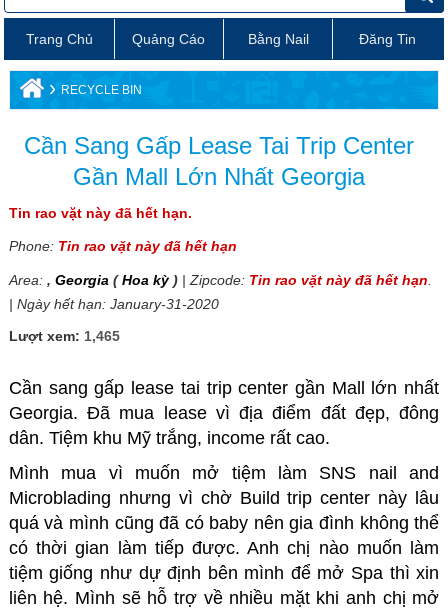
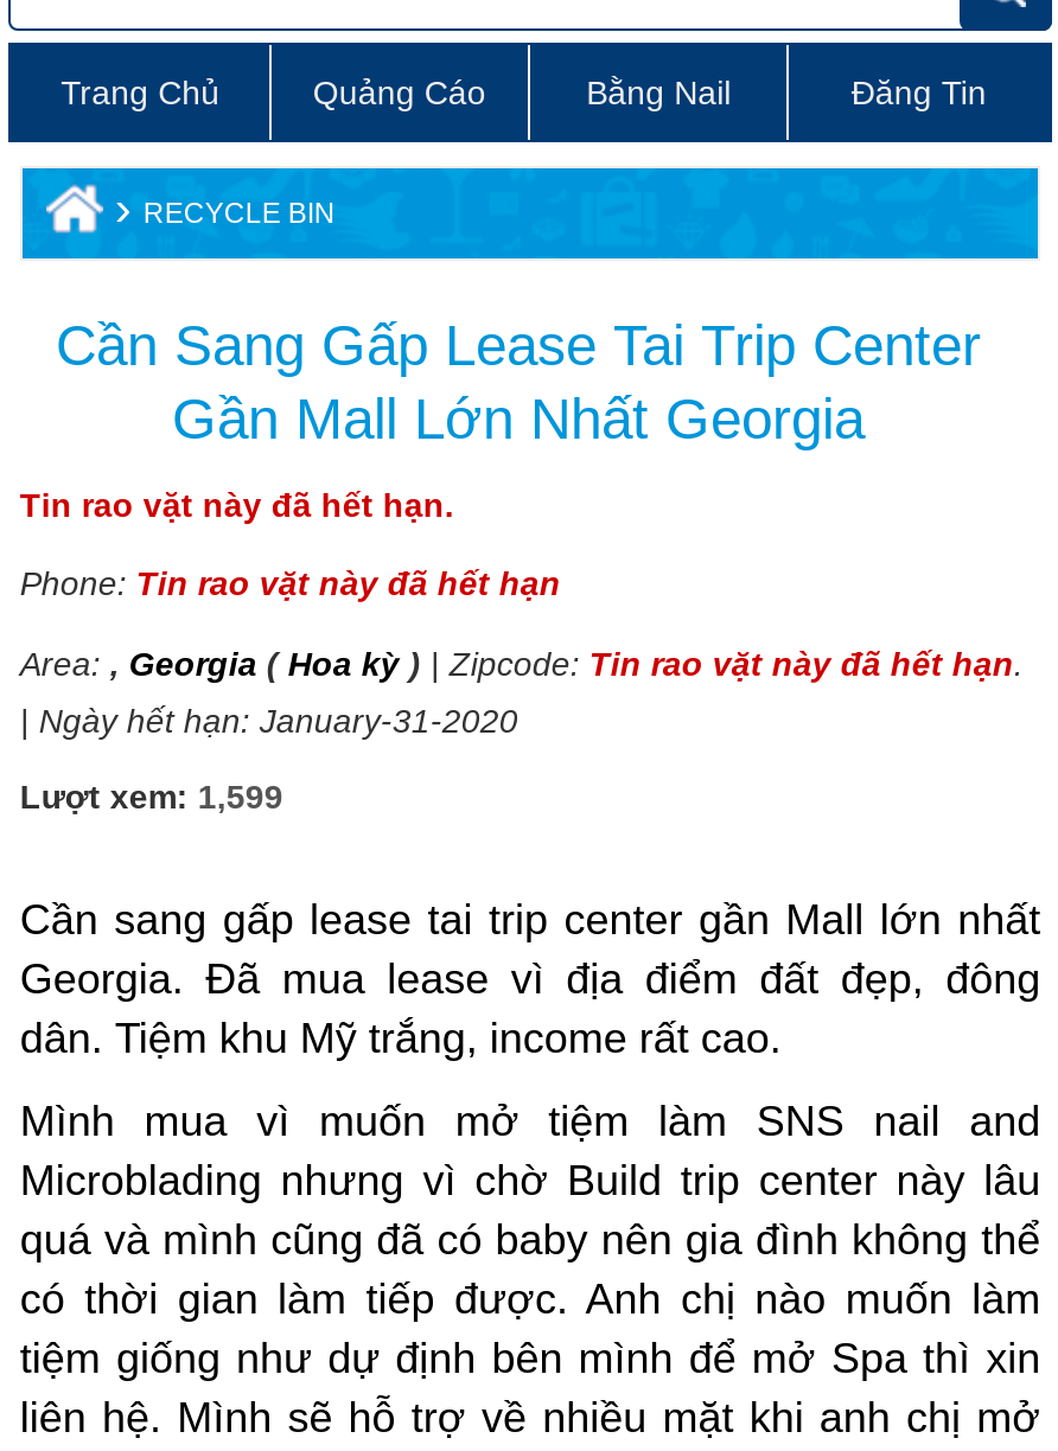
- Lượt xem: 1,465
+ Lượt xem: 1,599
